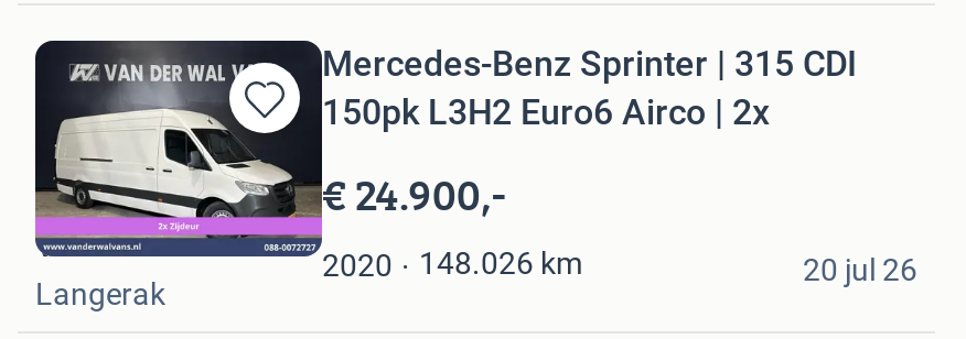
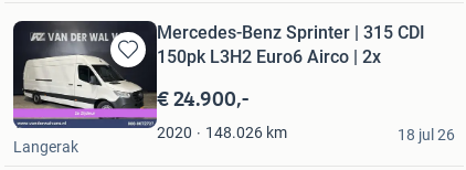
- 20 jul 26
+ 18 jul 26
